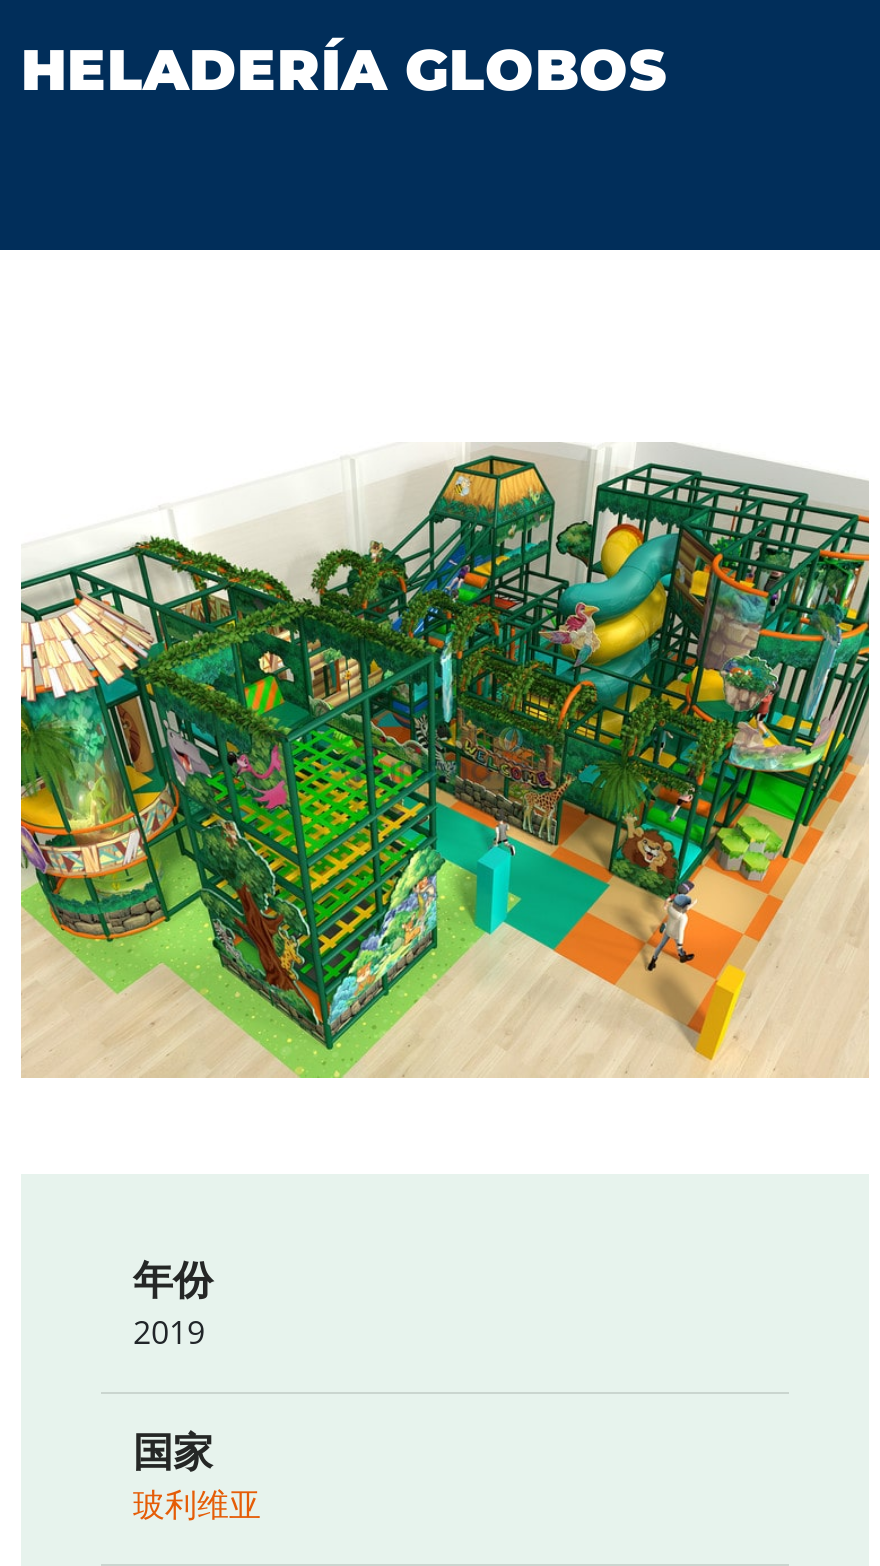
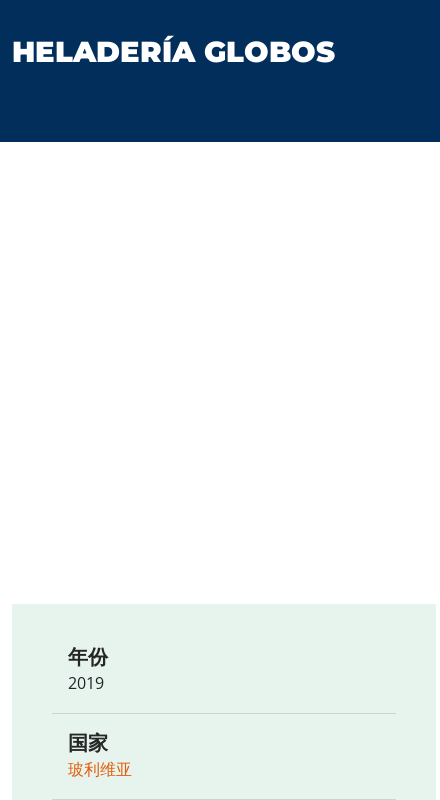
- [image]
